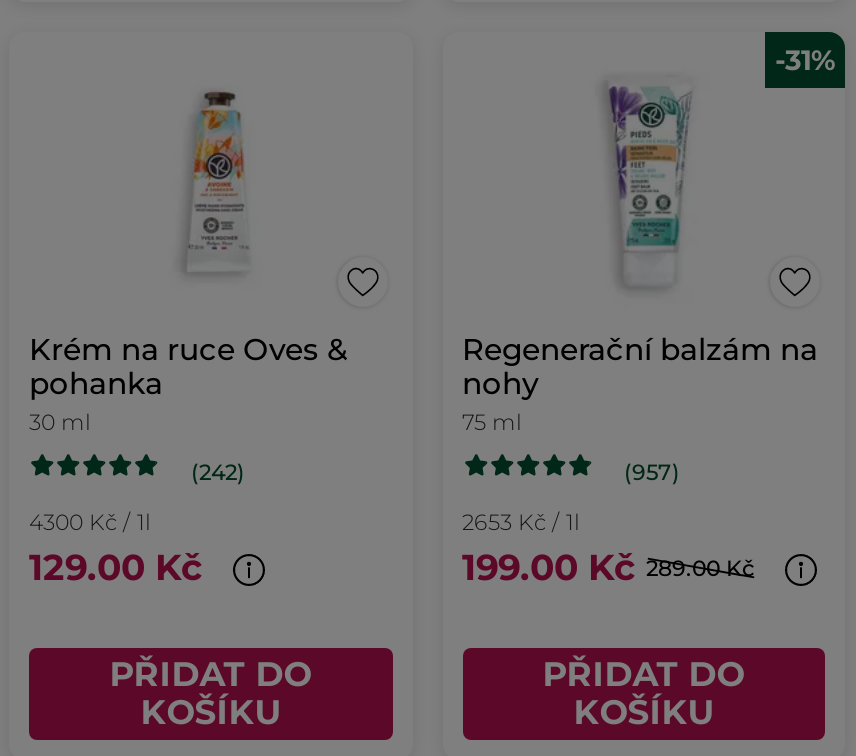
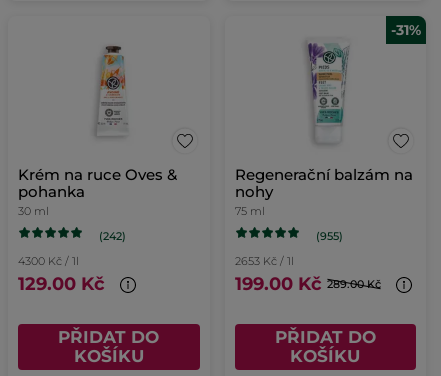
- (957)
+ (955)
